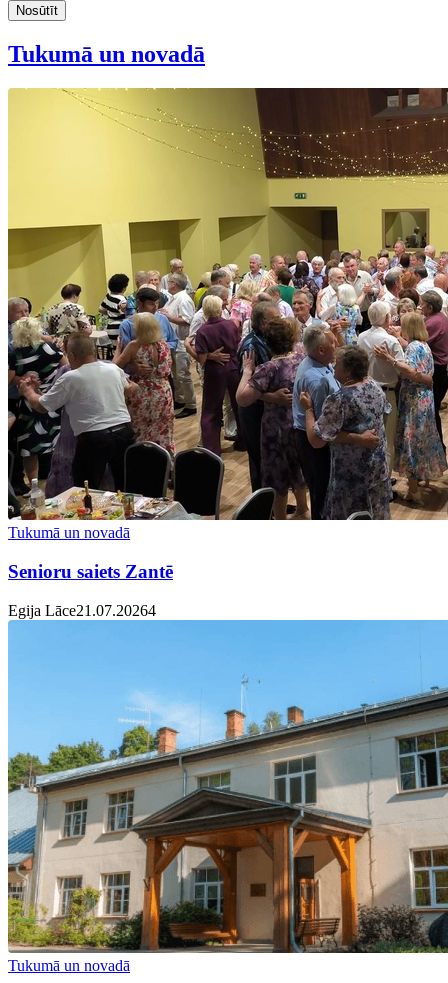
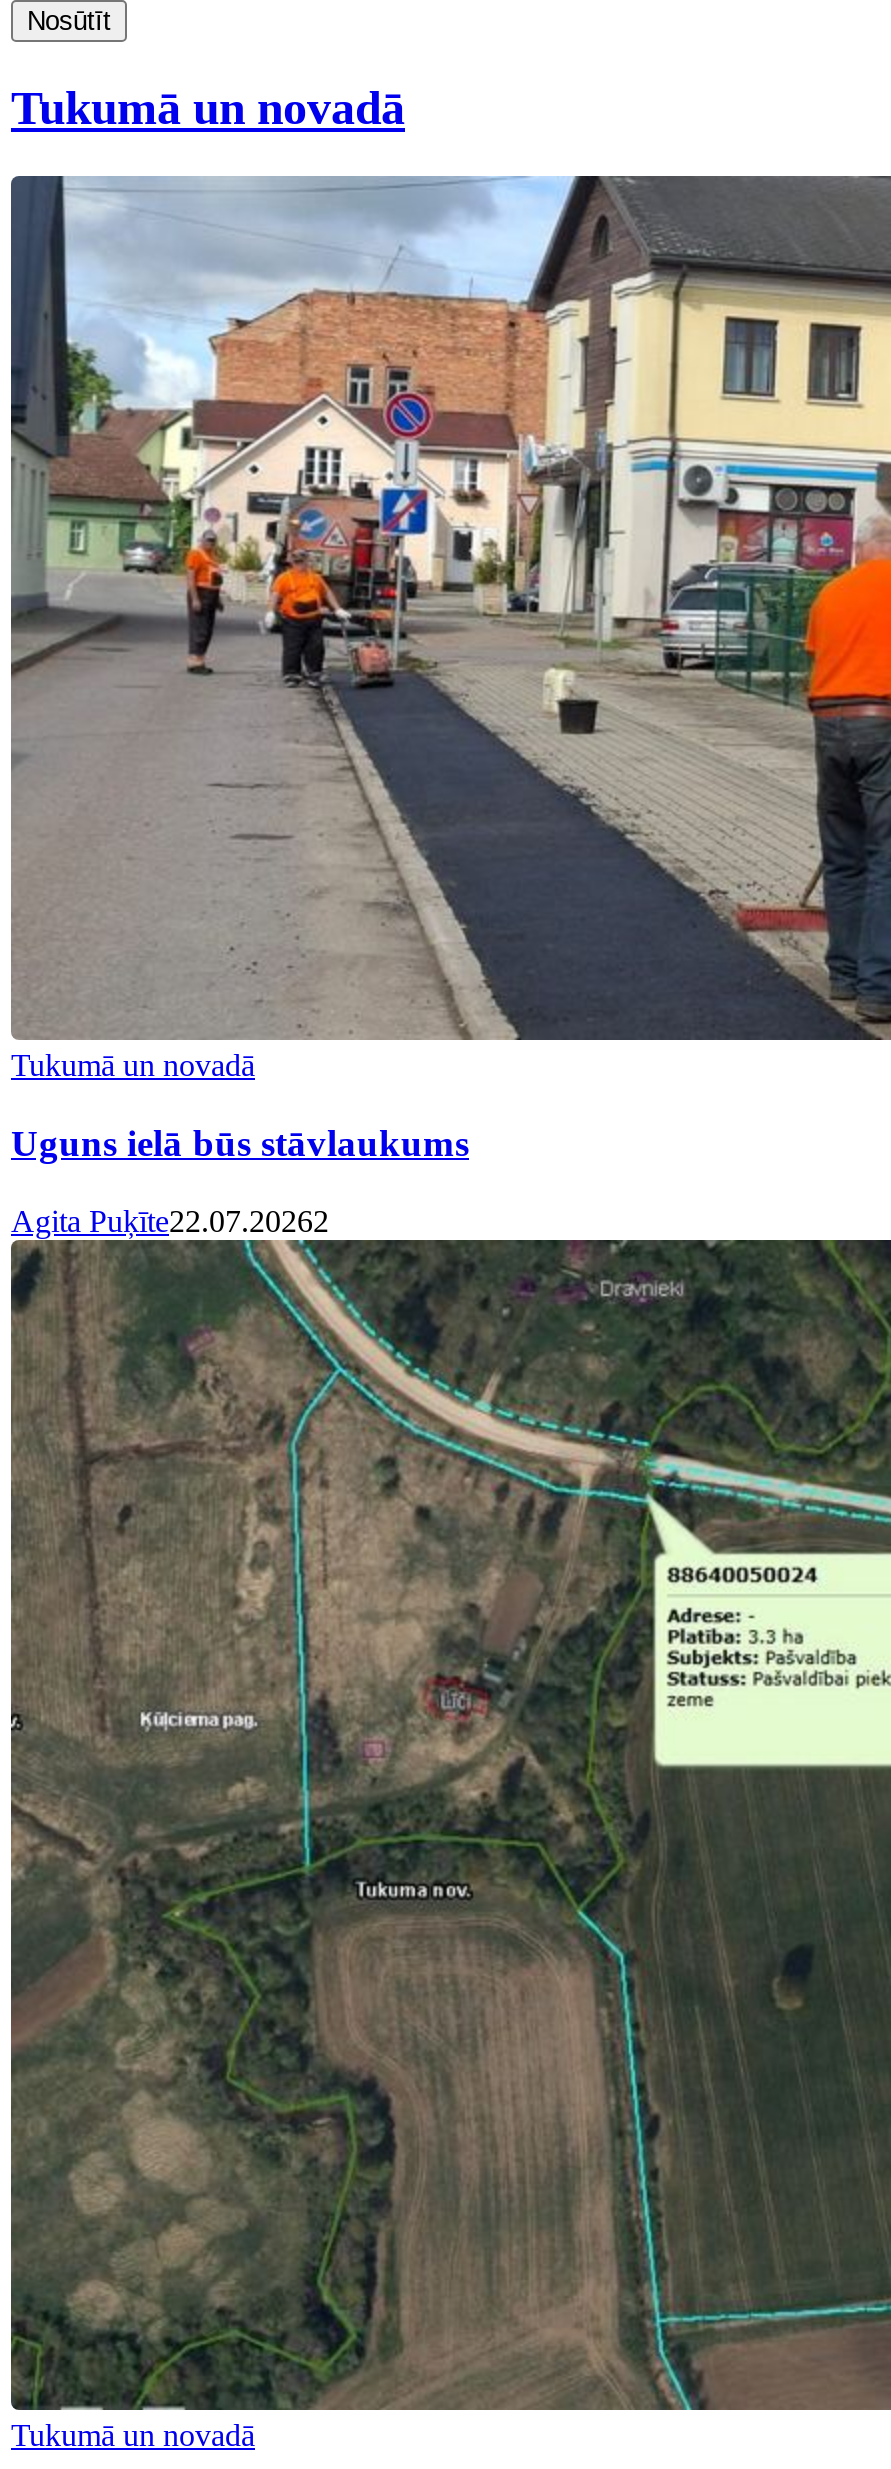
- [image]
- Senioru saiets Zantē
+ [image]
+ Uguns ielā būs stāvlaukums

- Egija Lāce21.07.20264
+ Agita Puķīte22.07.20262

- [image]
+ [image]
